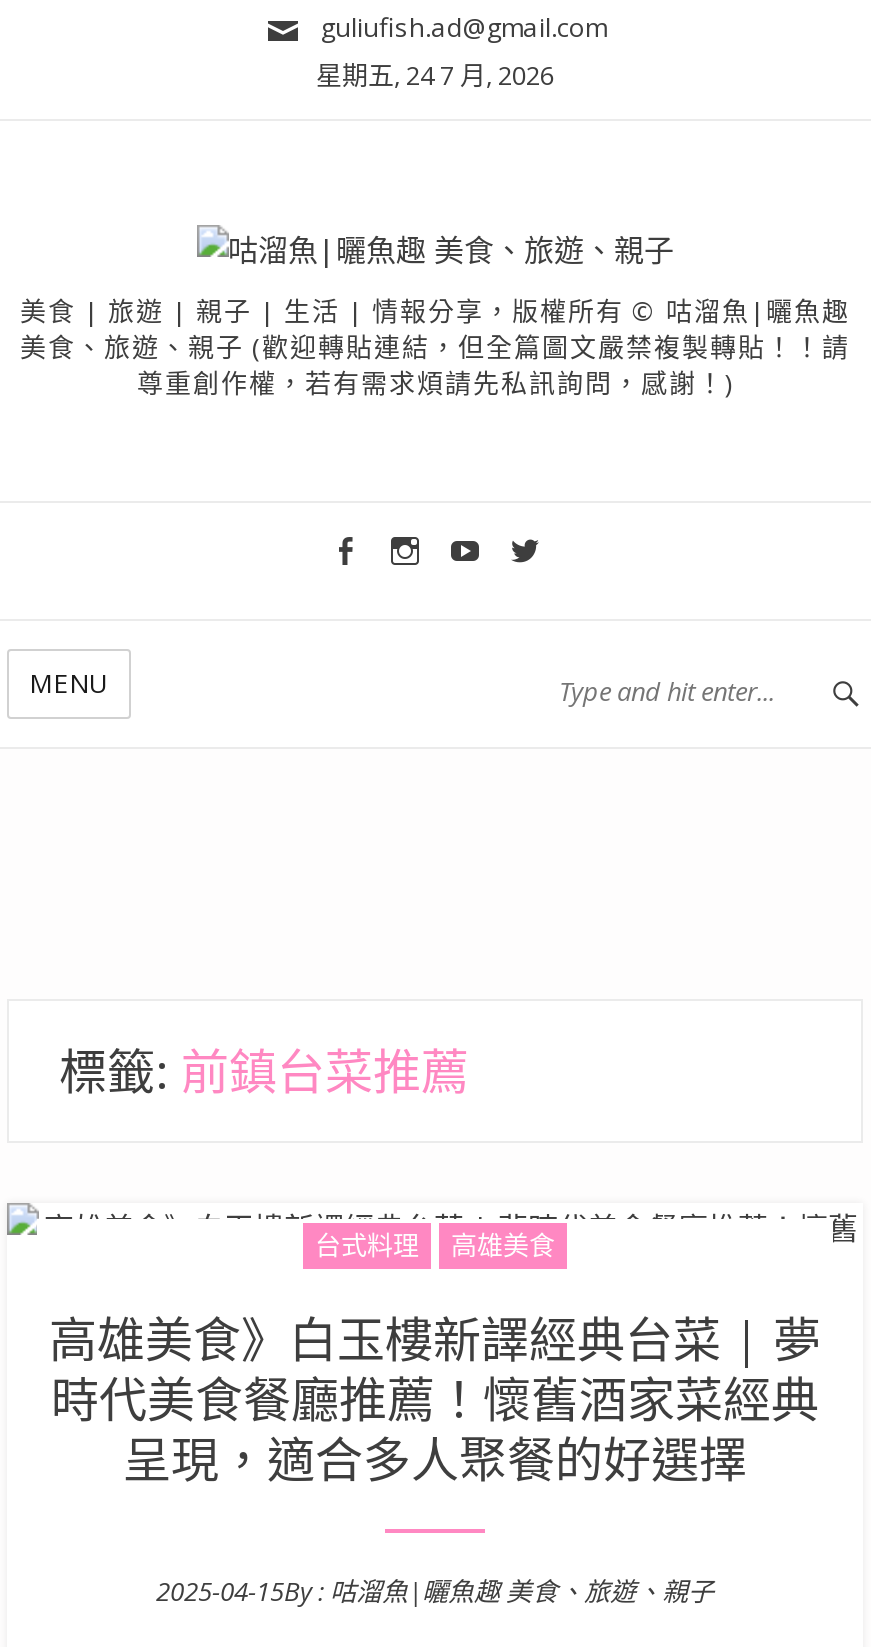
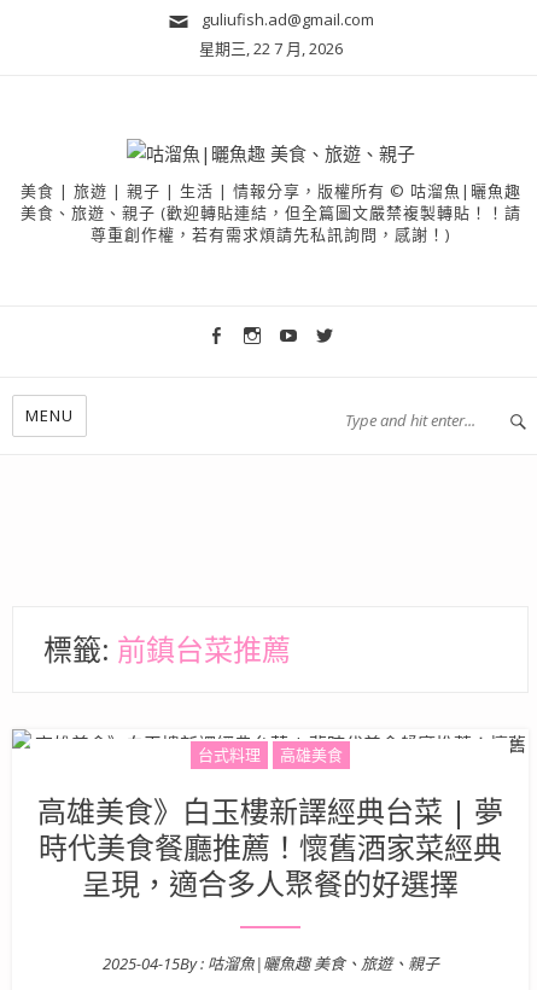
- 星期五, 24 7 月, 2026
+ 星期三, 22 7 月, 2026
